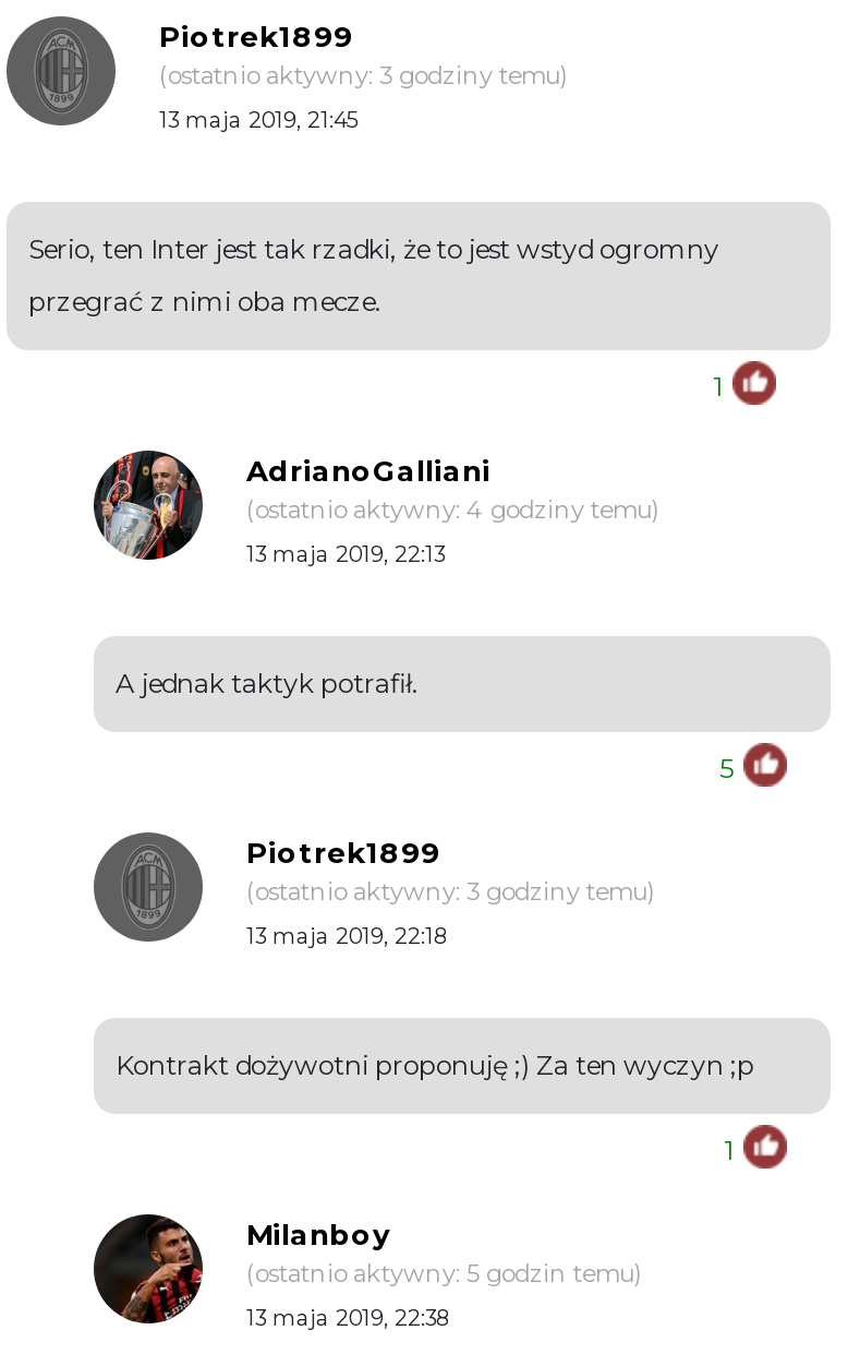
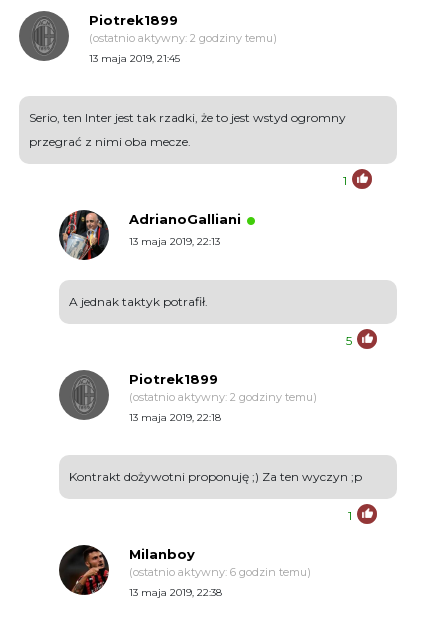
- (ostatnio aktywny: 3 godziny temu)
+ (ostatnio aktywny: 2 godziny temu)

- (ostatnio aktywny: 4 godziny temu)

- (ostatnio aktywny: 3 godziny temu)
+ (ostatnio aktywny: 2 godziny temu)

- (ostatnio aktywny: 5 godzin temu)
+ (ostatnio aktywny: 6 godzin temu)
